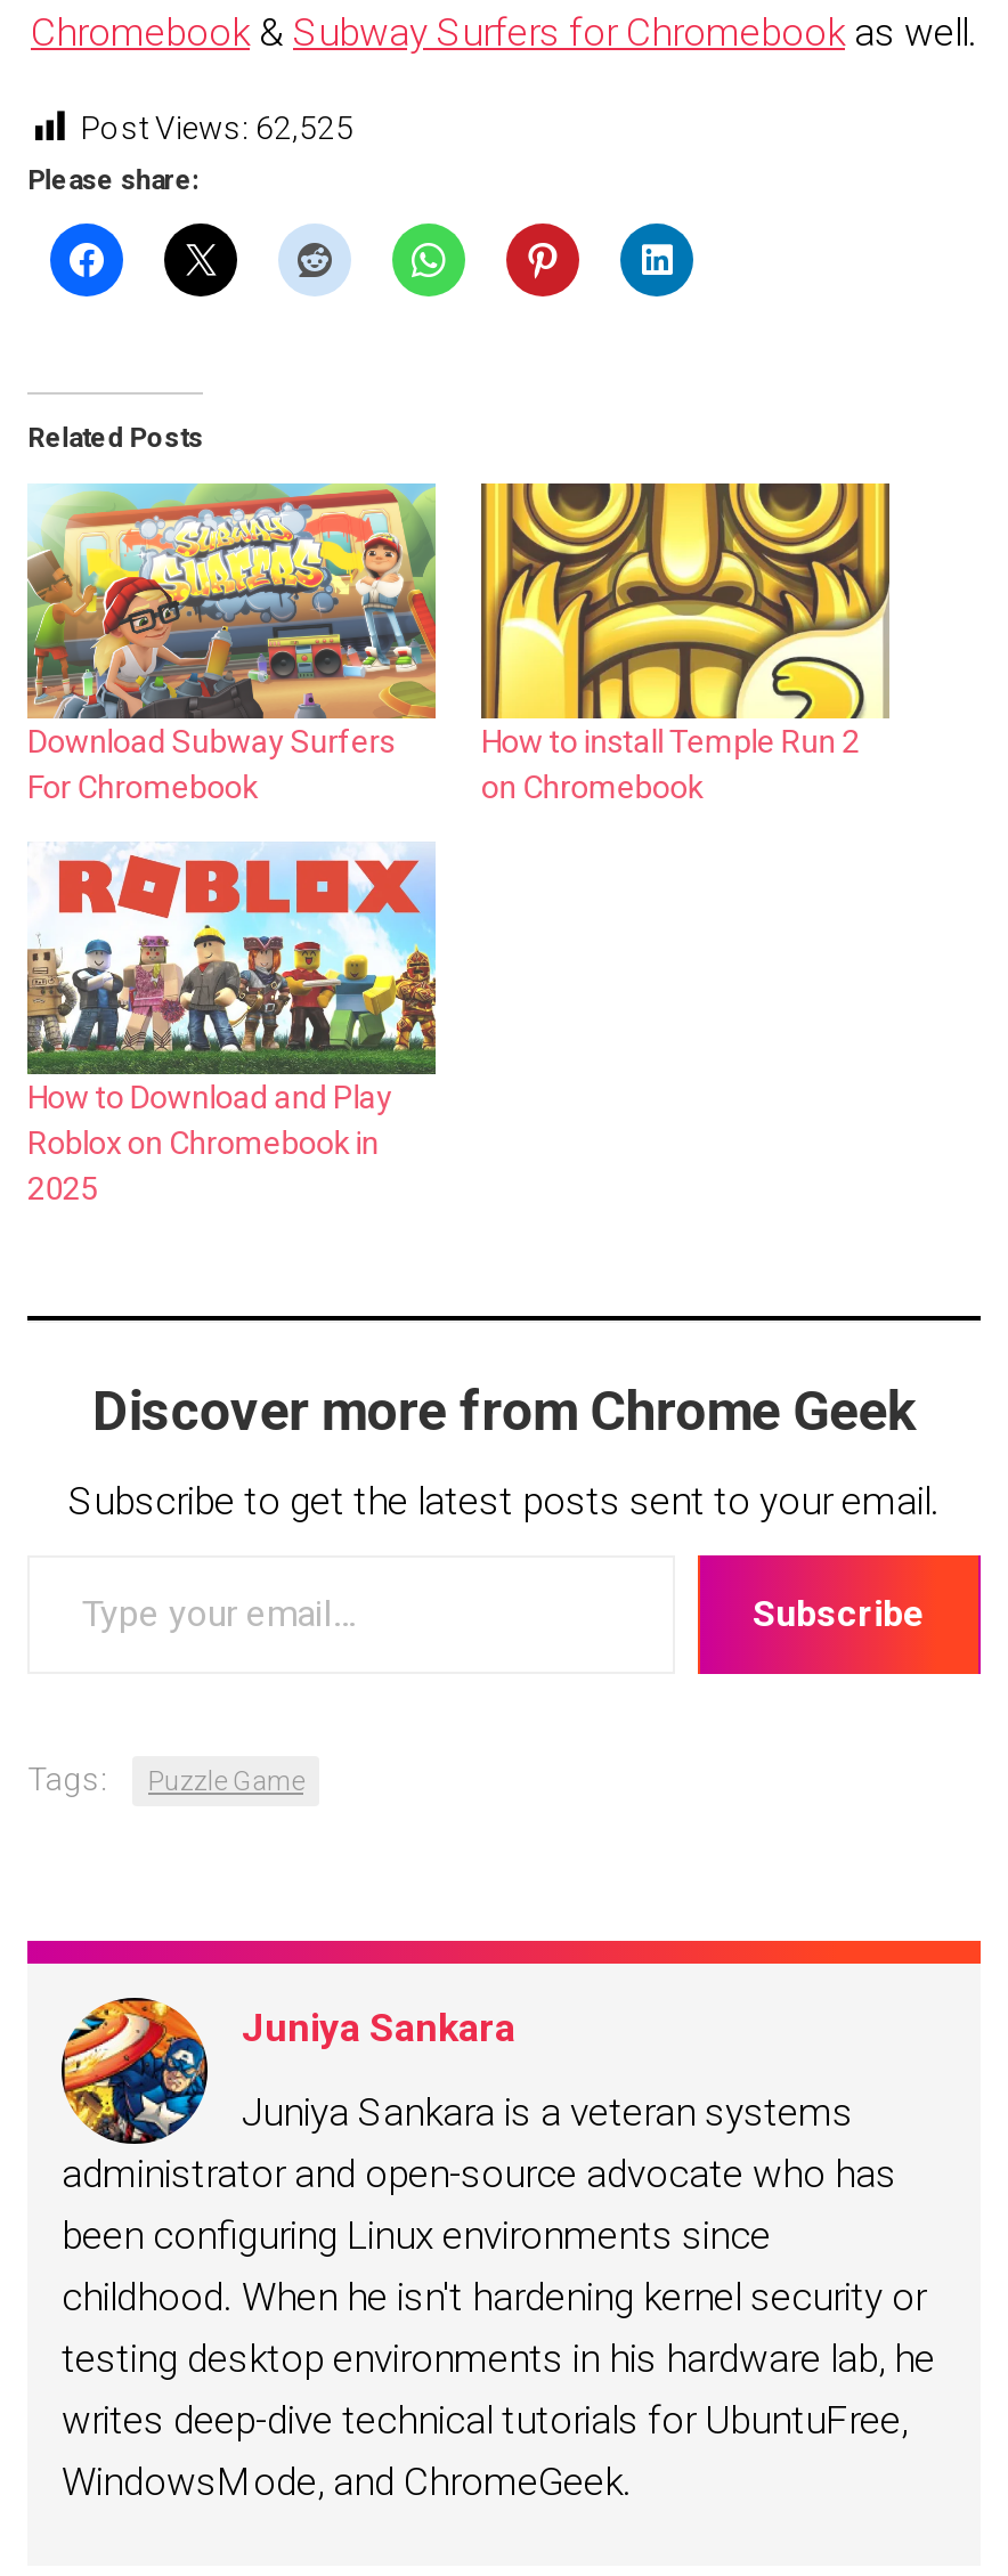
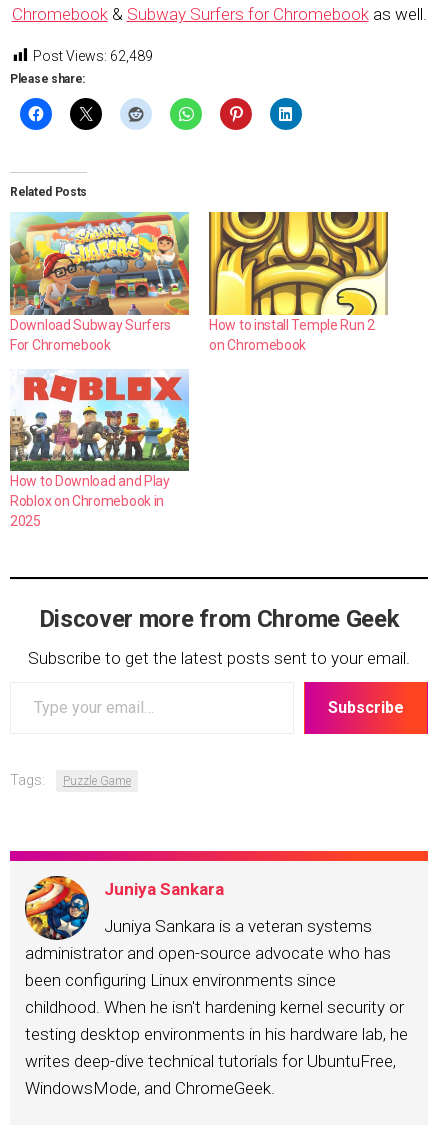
- Post Views: 62,525
+ Post Views: 62,489
